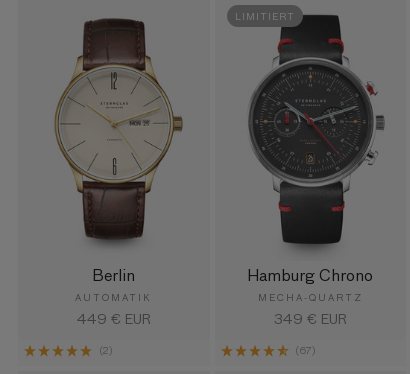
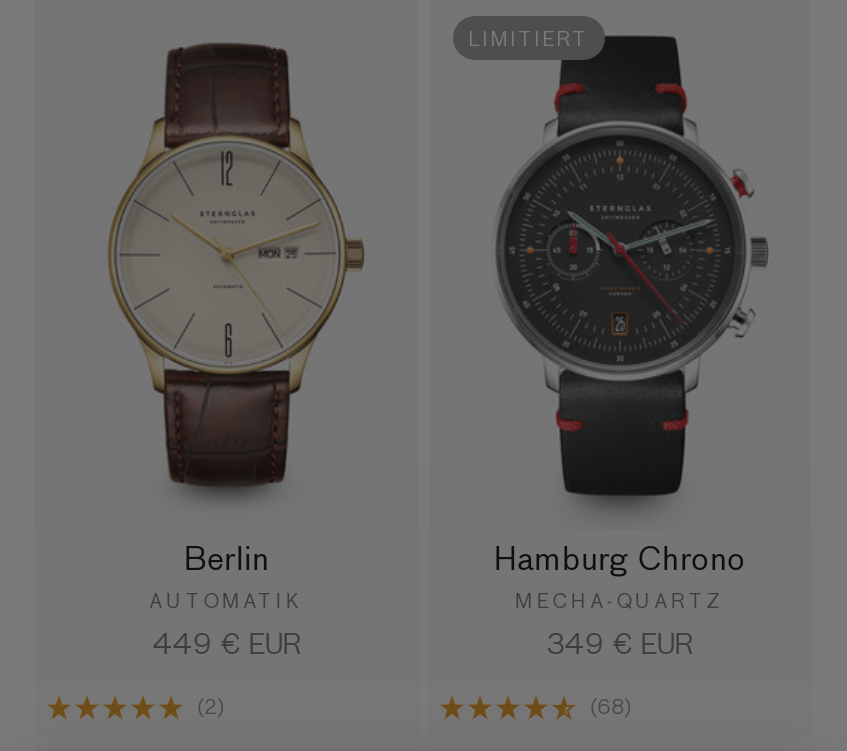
- (67)
+ (68)
